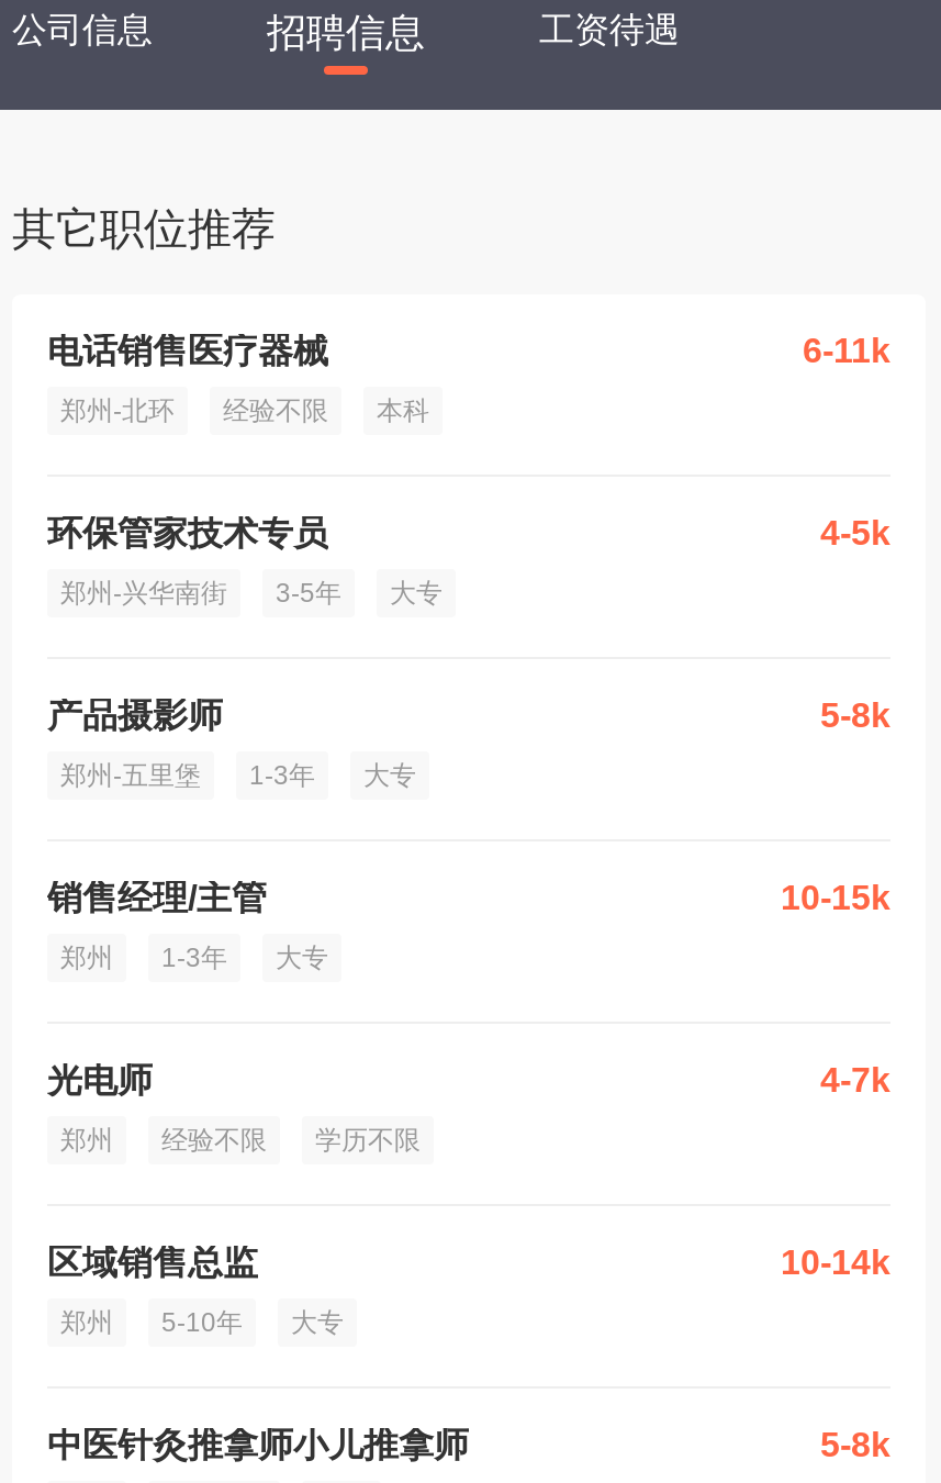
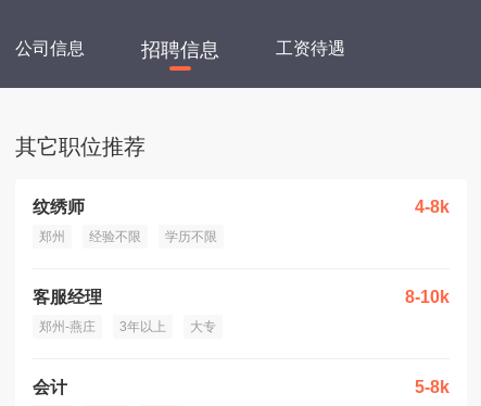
- 电话销售医疗器械
- 6-11k
- 郑州-北环
- 经验不限
- 本科
- 环保管家技术专员
- 4-5k
- 郑州-兴华南街
- 3-5年
- 大专
- 产品摄影师
- 5-8k
- 郑州-五里堡
- 1-3年
- 大专
- 销售经理/主管
- 10-15k
- 郑州
- 1-3年
- 大专
- 光电师
- 4-7k
+ 纹绣师
+ 4-8k

- 区域销售总监
- 10-14k
+ 客服经理
+ 8-10k

- 郑州
- 5-10年
+ 郑州-燕庄
+ 3年以上

- 中医针灸推拿师小儿推拿师
+ 会计
